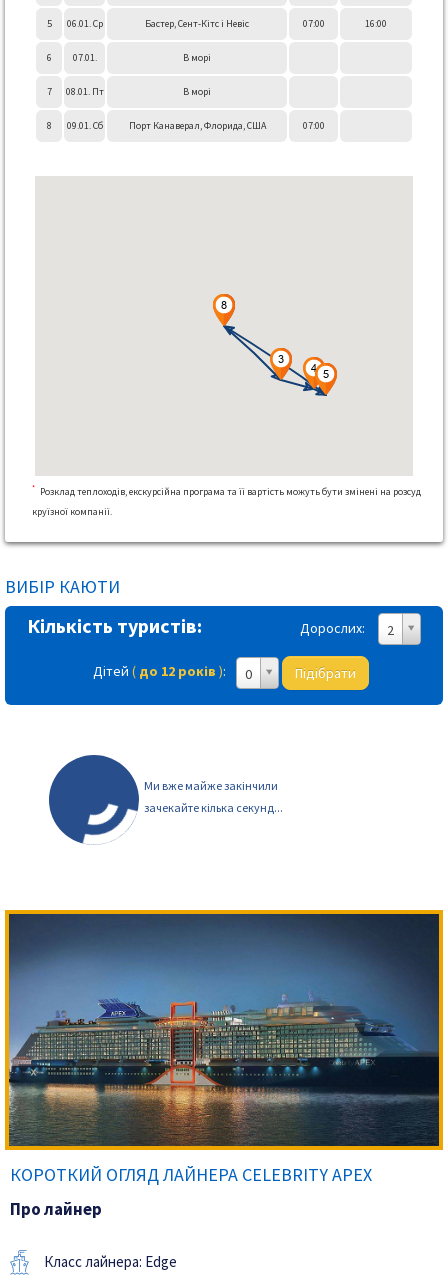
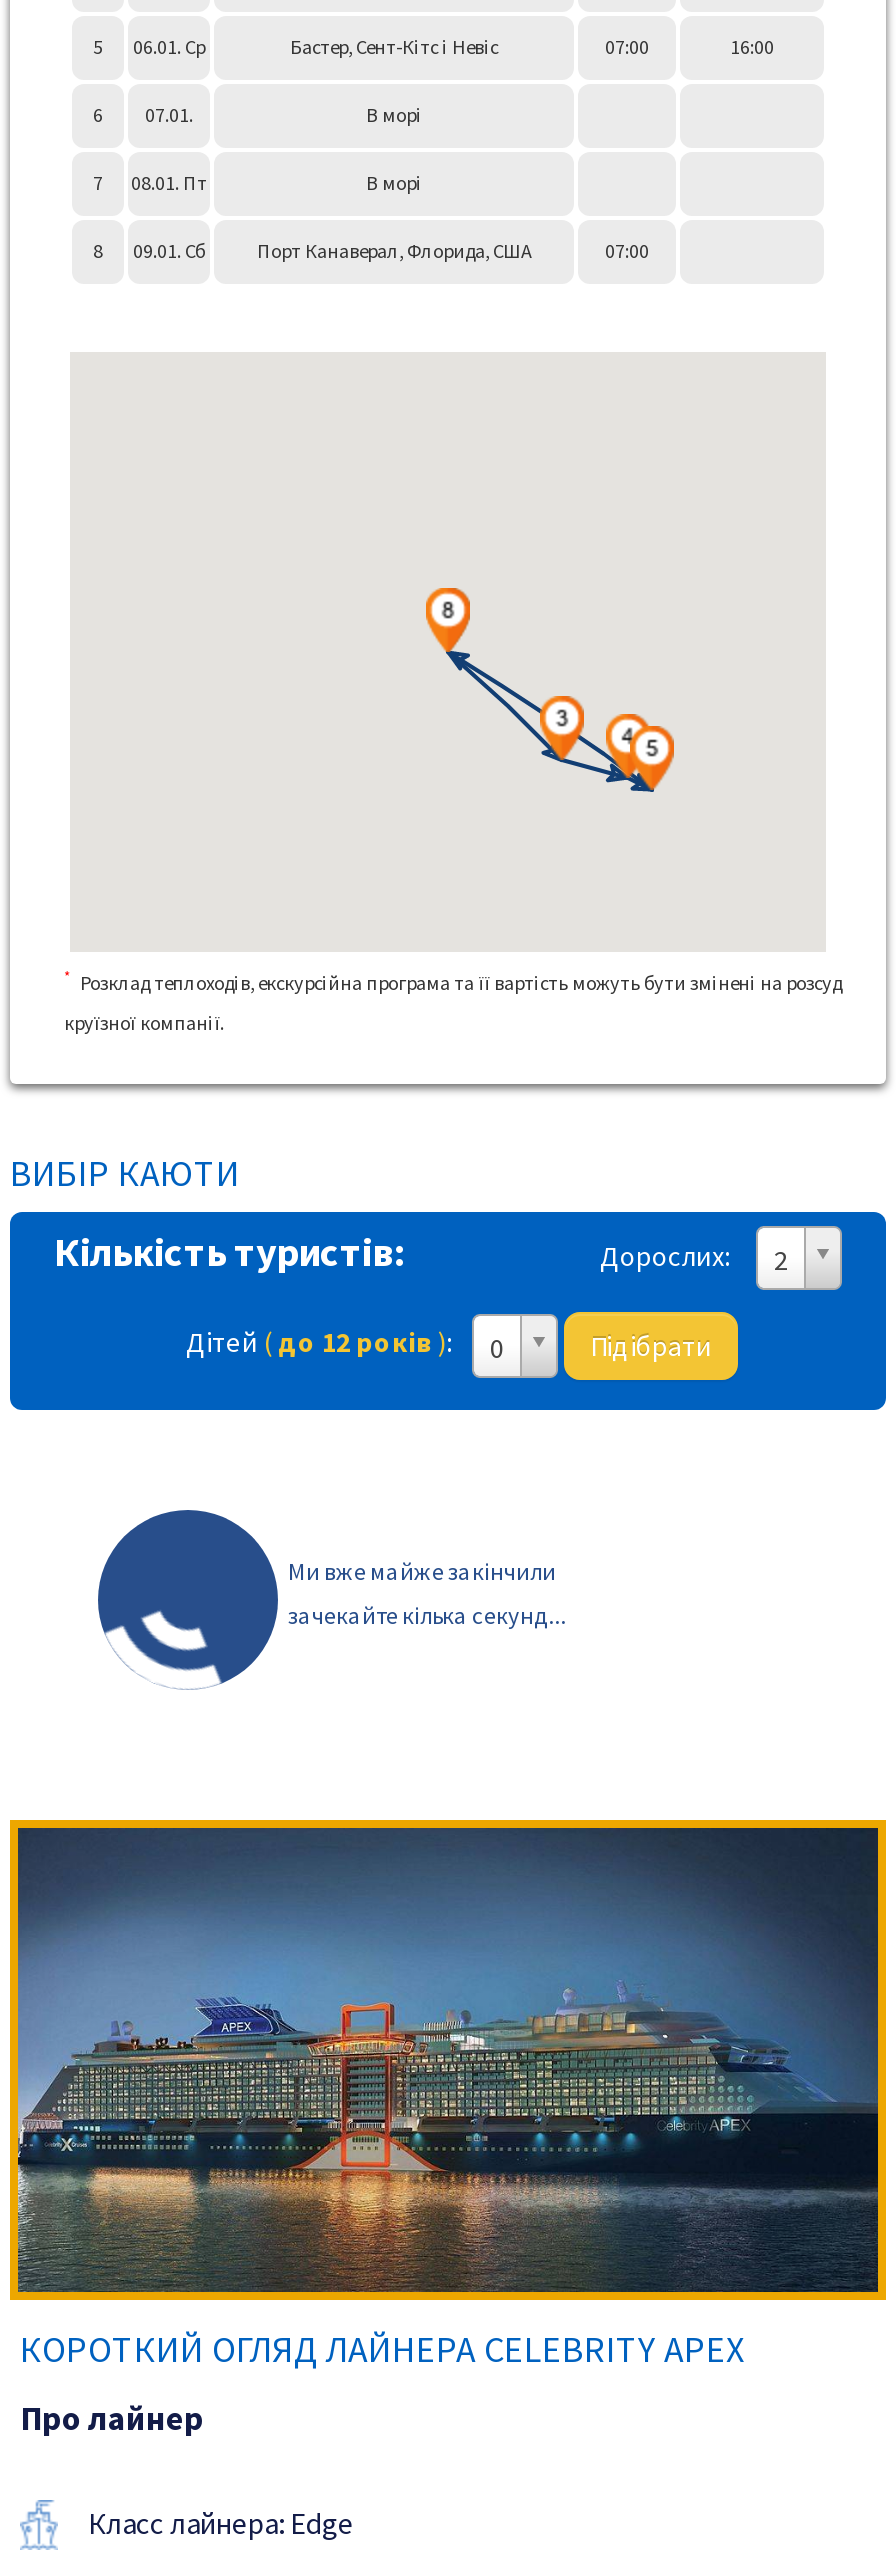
- [image]
+ [image]

- [image]
+ [image]
